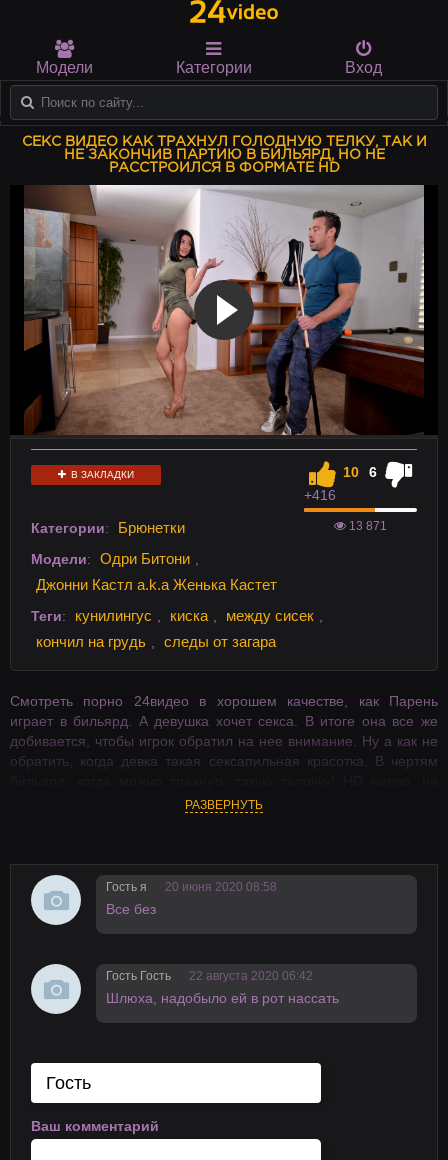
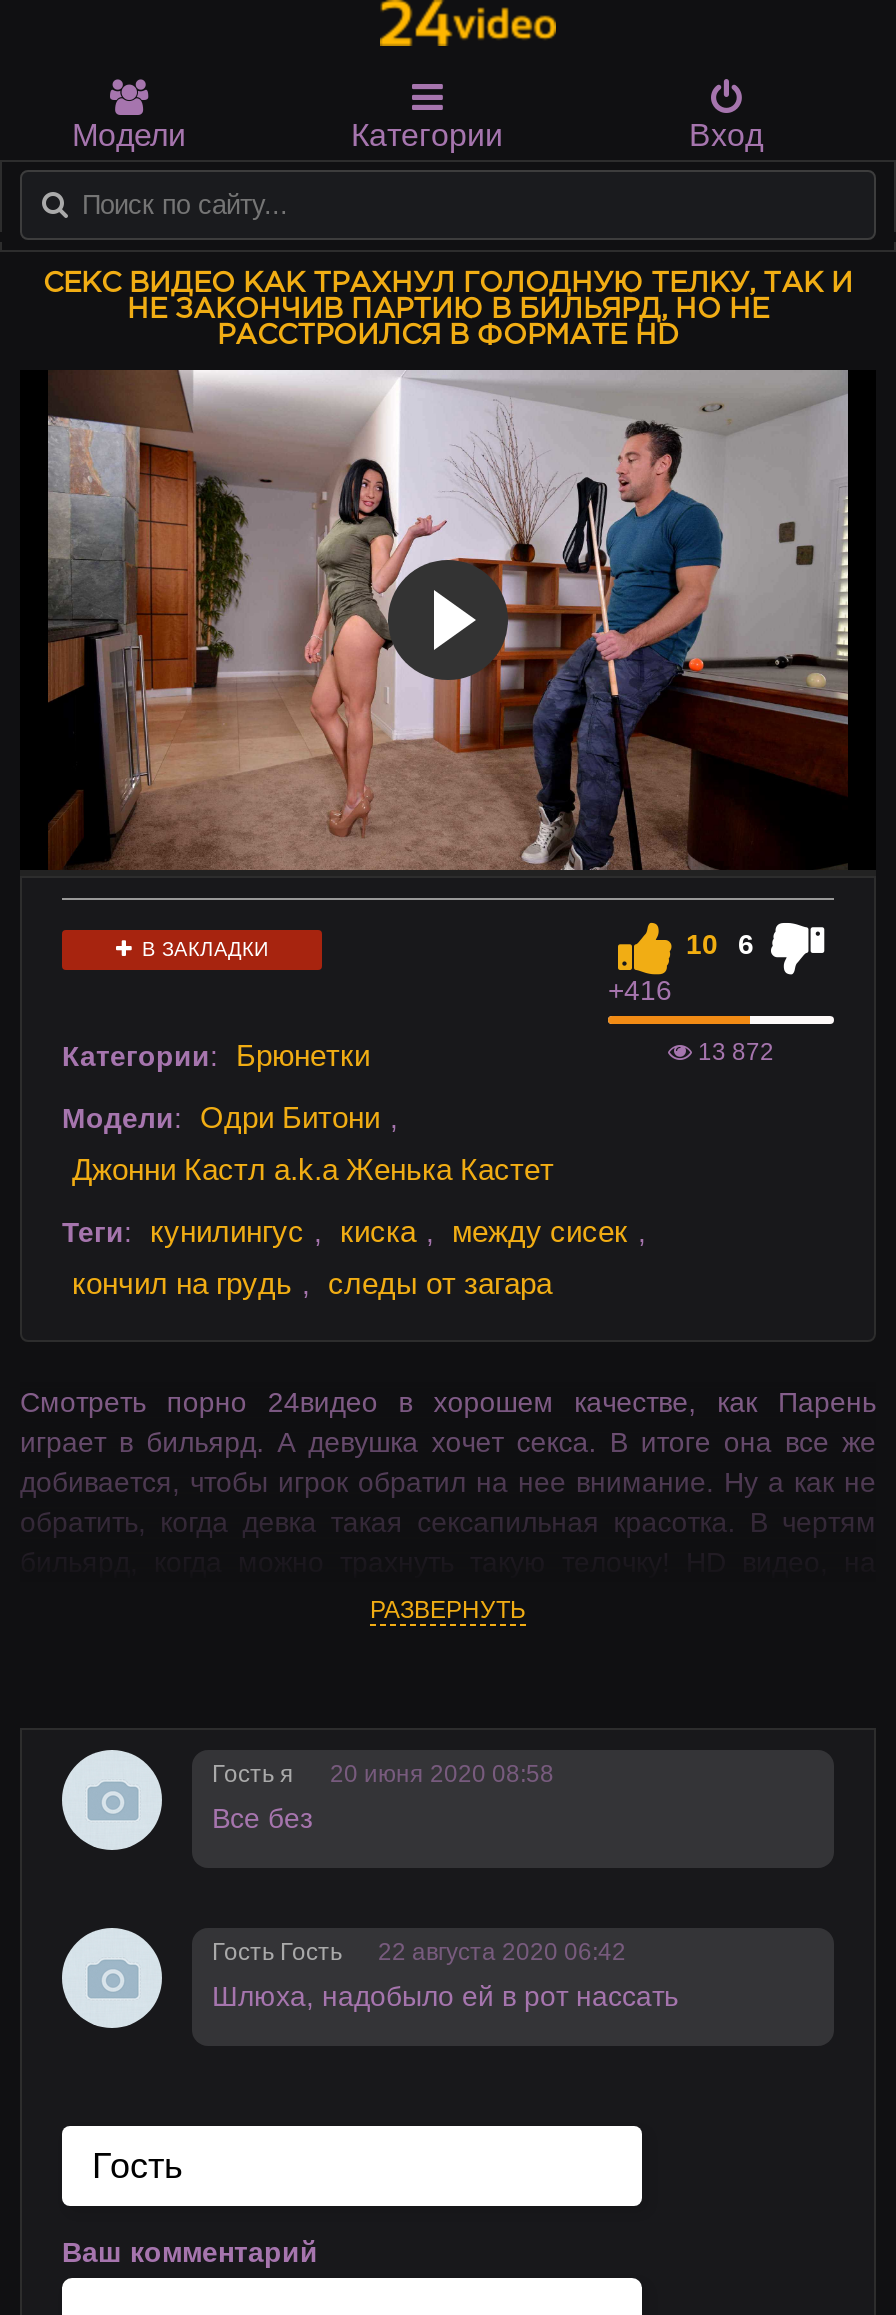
- 13 871
+ 13 872
